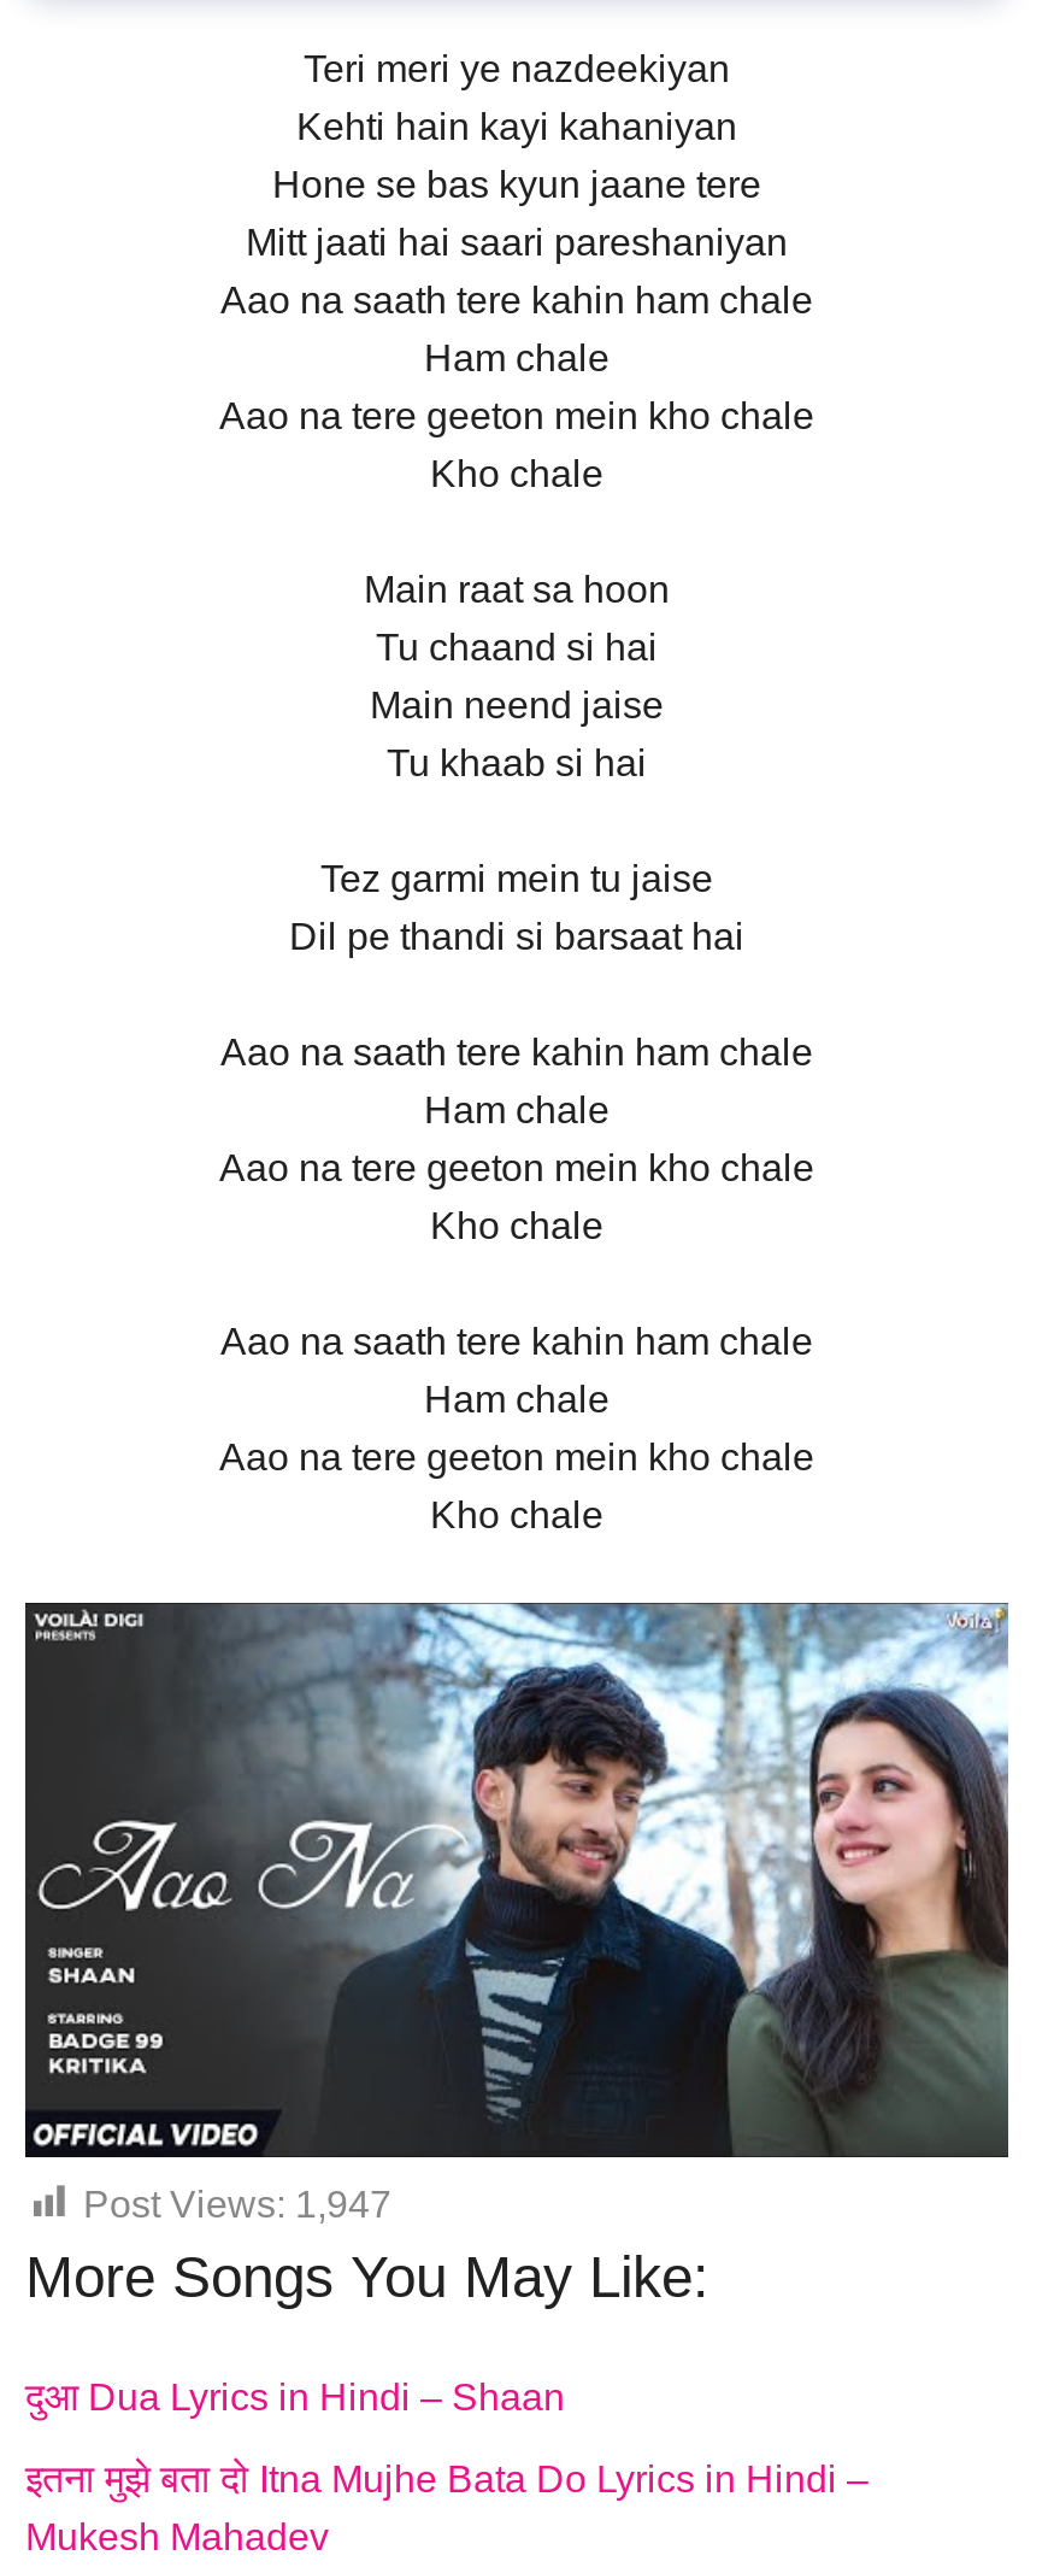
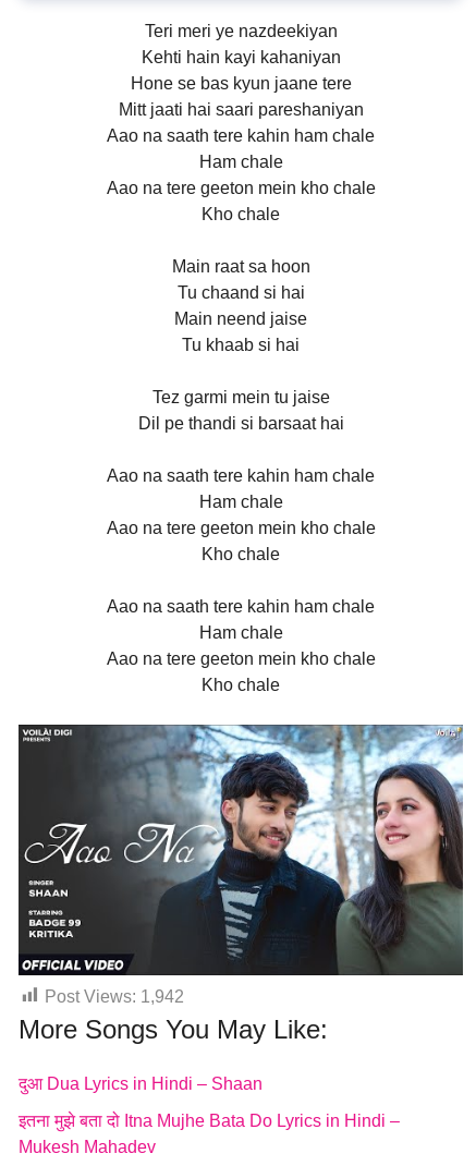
- Post Views: 1,947
+ Post Views: 1,942
